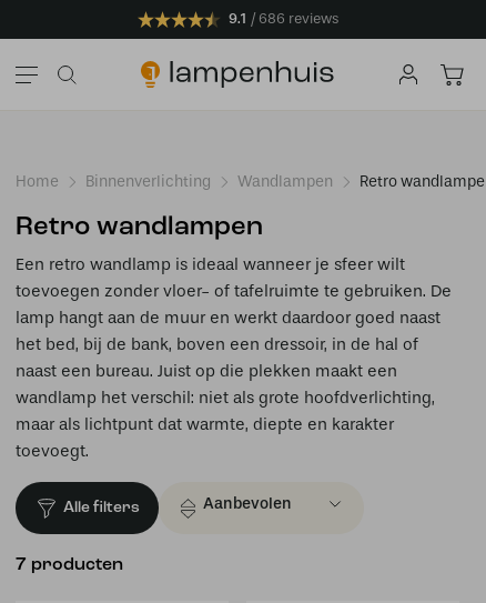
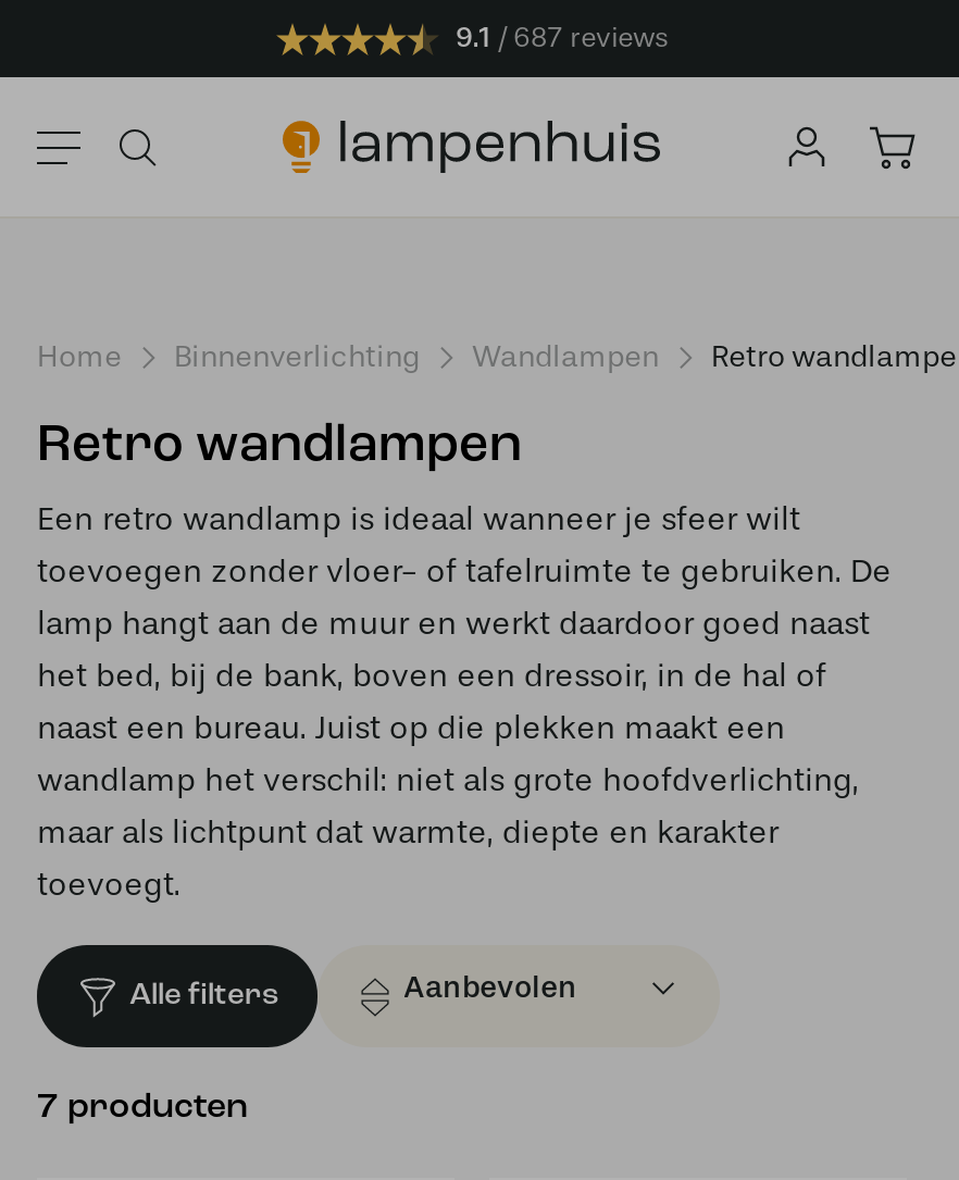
- 9.1 686 reviews
+ 9.1 687 reviews
